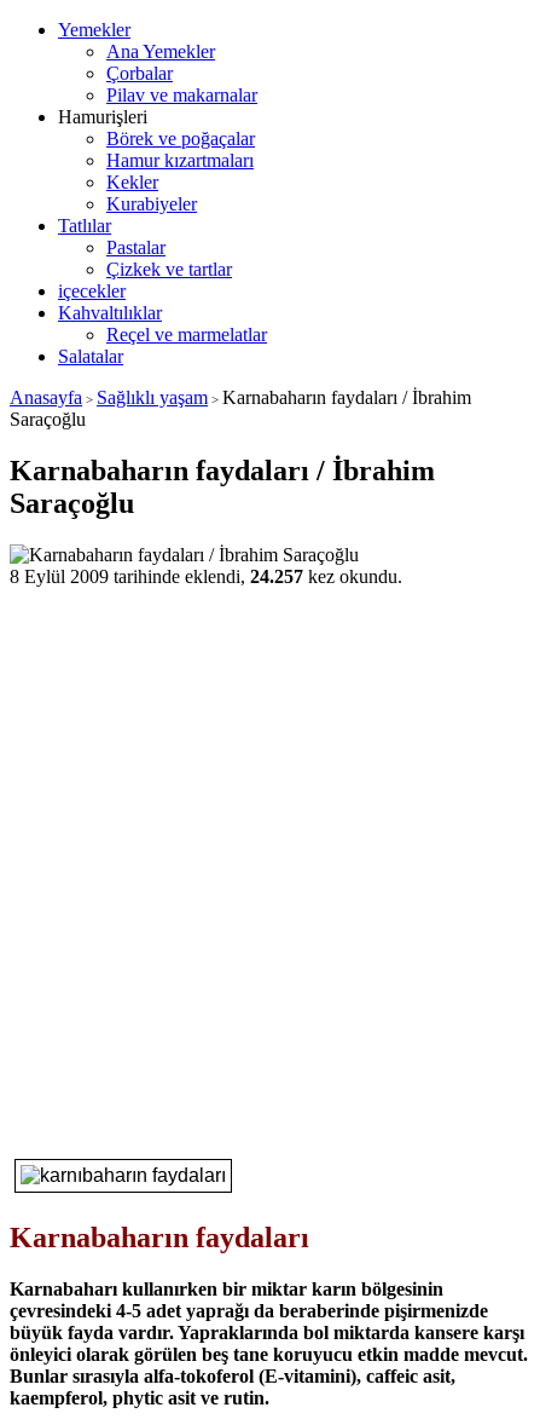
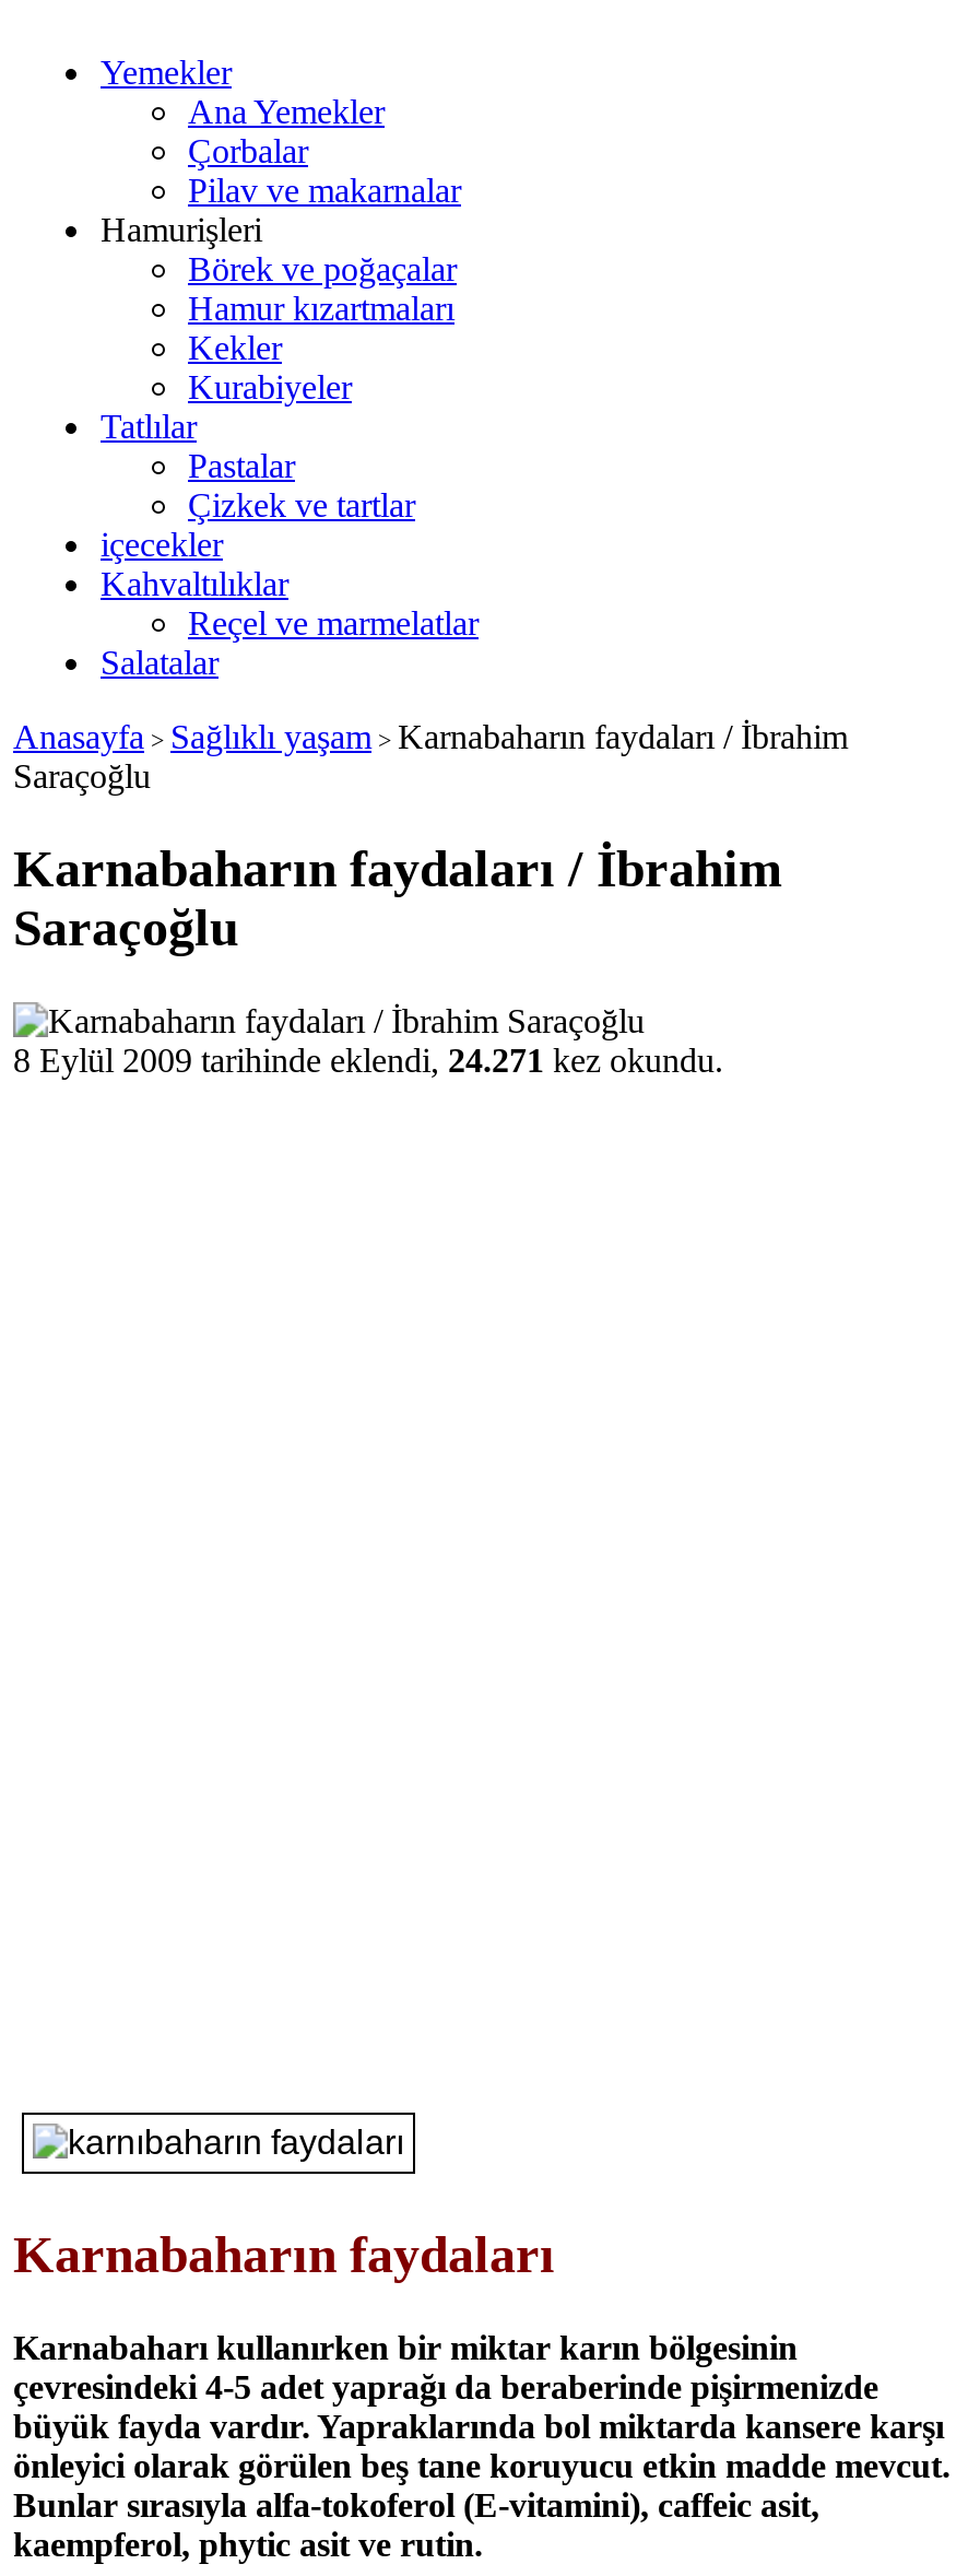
- 8 Eylül 2009 tarihinde eklendi, 24.257 kez okundu.
+ 8 Eylül 2009 tarihinde eklendi, 24.271 kez okundu.
